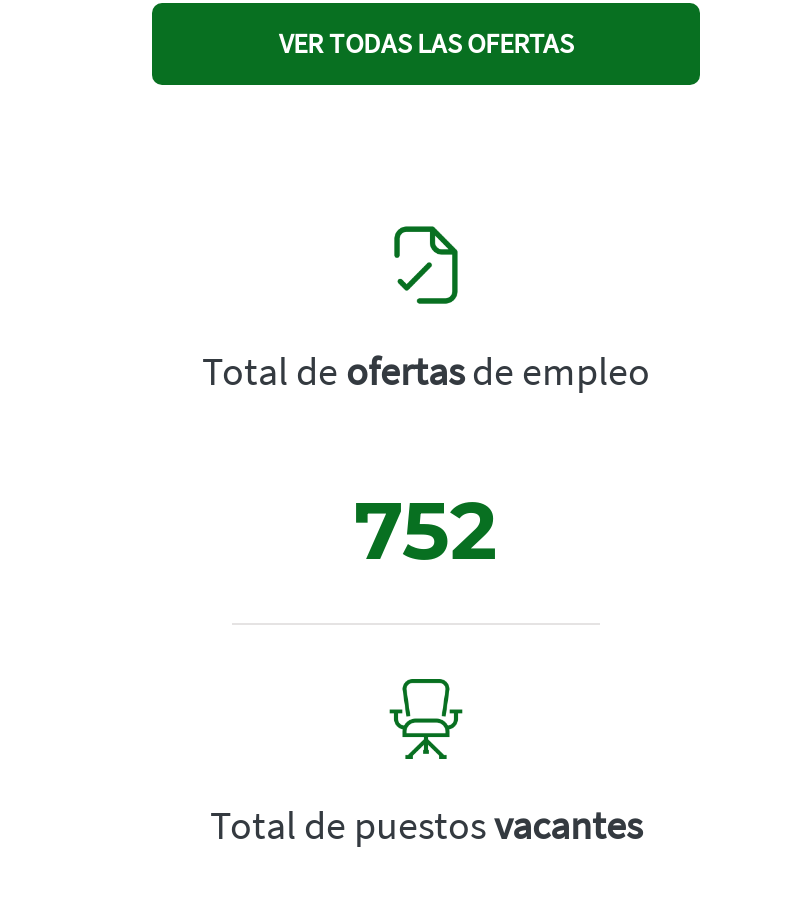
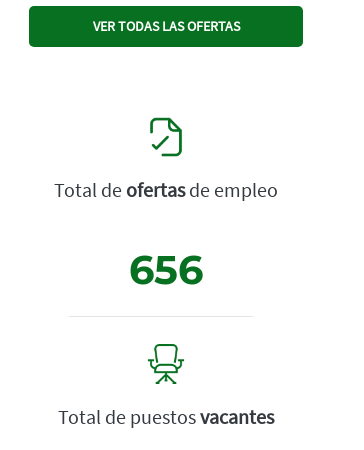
- 752
+ 656
